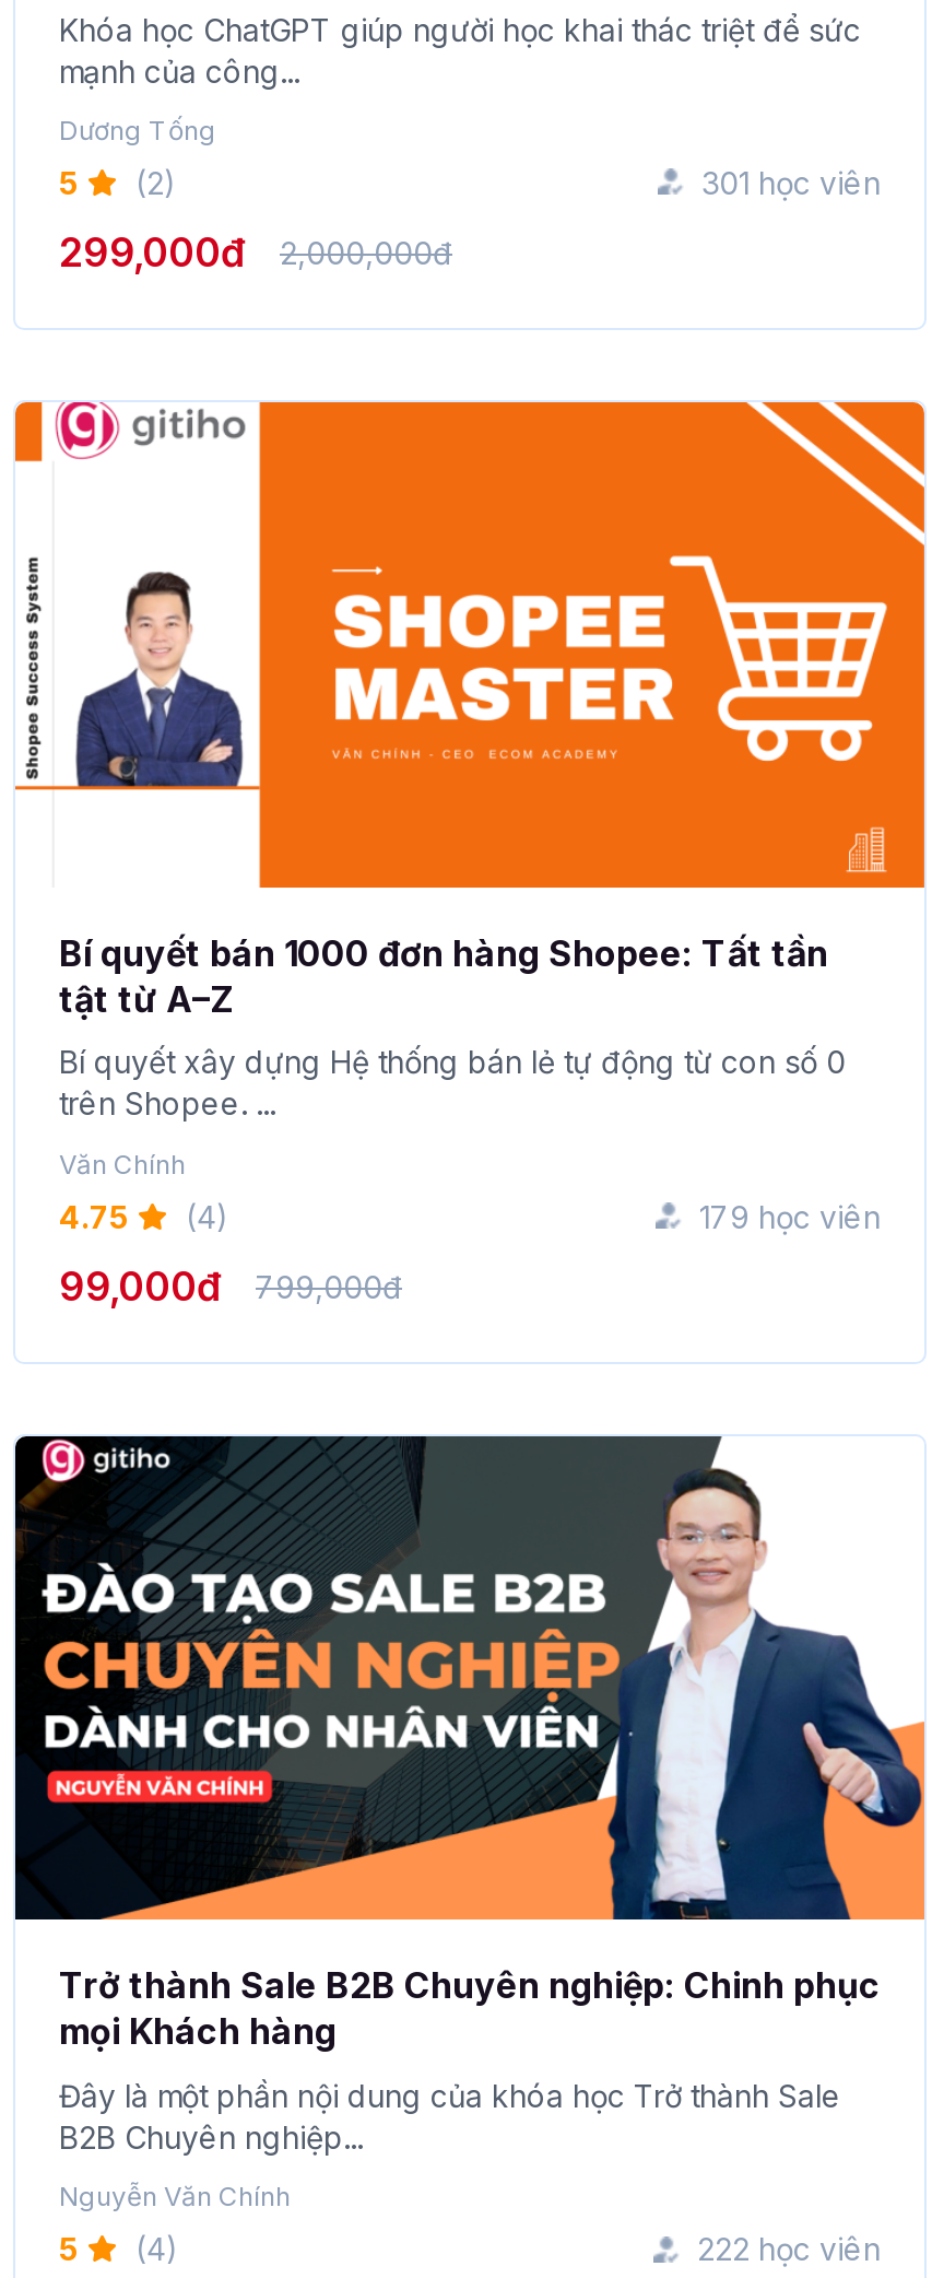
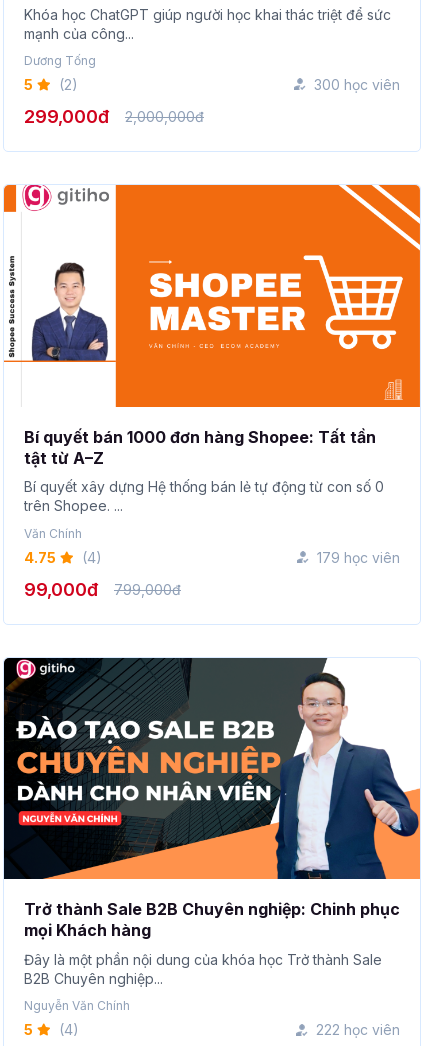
- 301 học viên
+ 300 học viên
